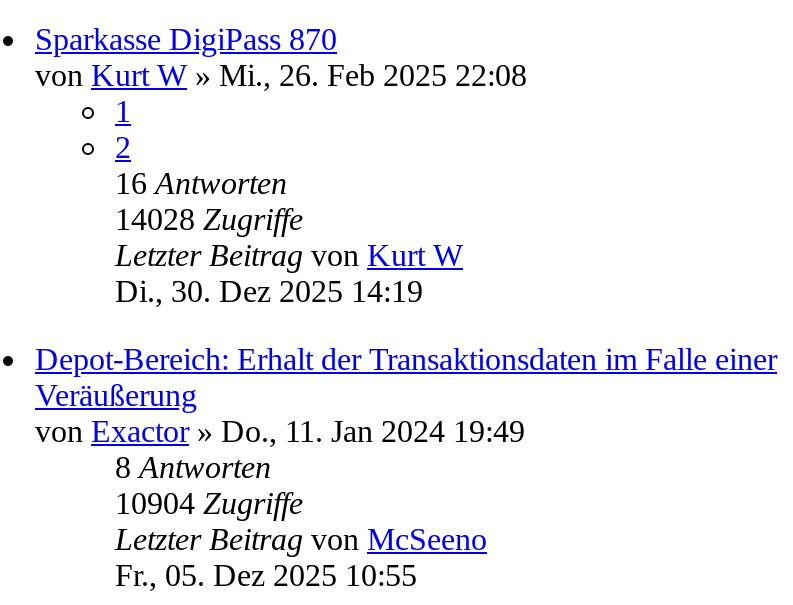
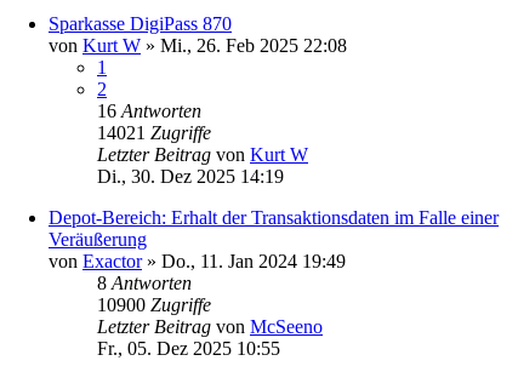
- 14028 Zugriffe
+ 14021 Zugriffe

- 10904 Zugriffe
+ 10900 Zugriffe
